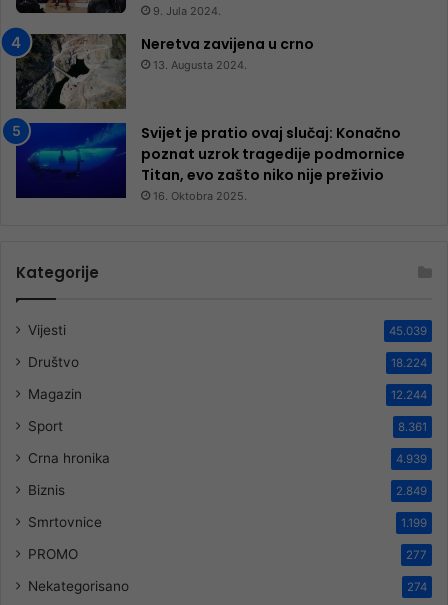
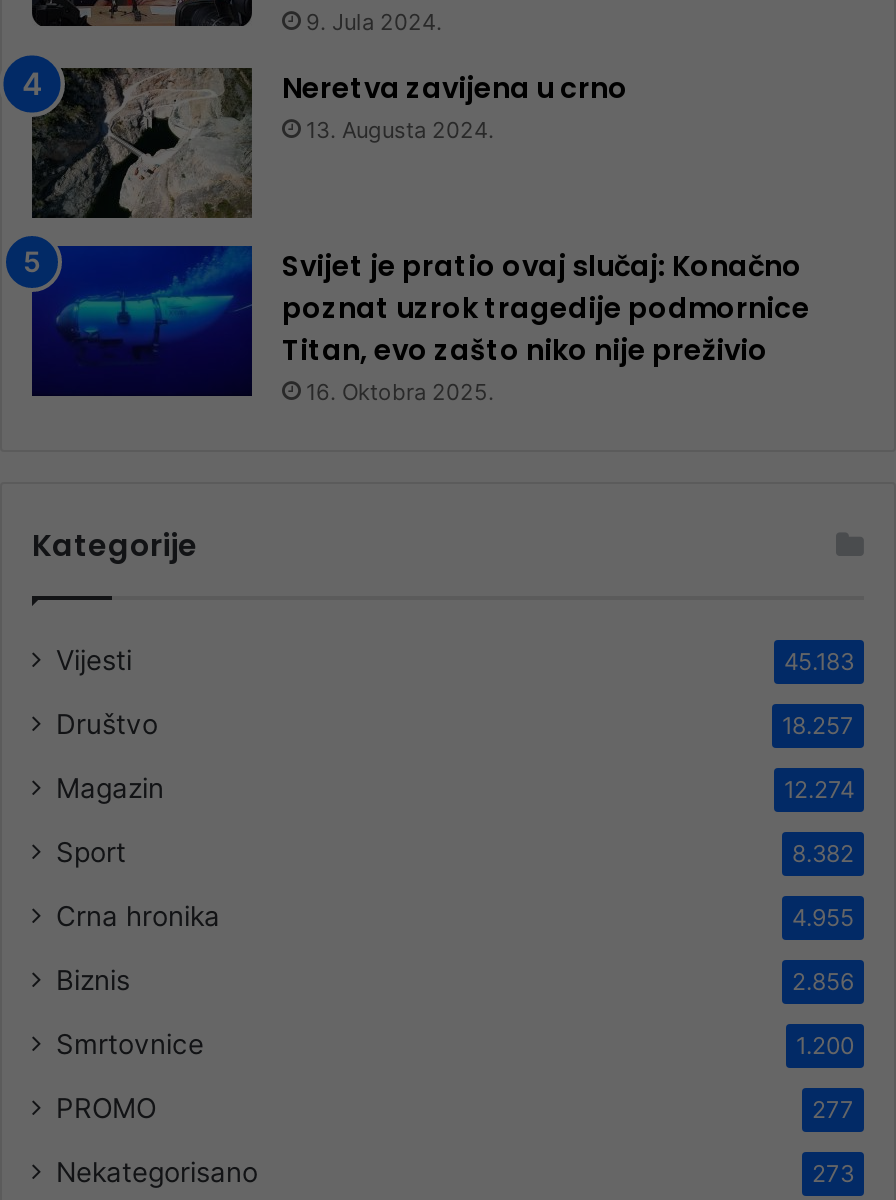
- 45.039
+ 45.183

- 18.224
+ 18.257

- 12.244
+ 12.274

- 8.361
+ 8.382

- 4.939
+ 4.955

- 2.849
+ 2.856

- 1.199
+ 1.200

- 274
+ 273
